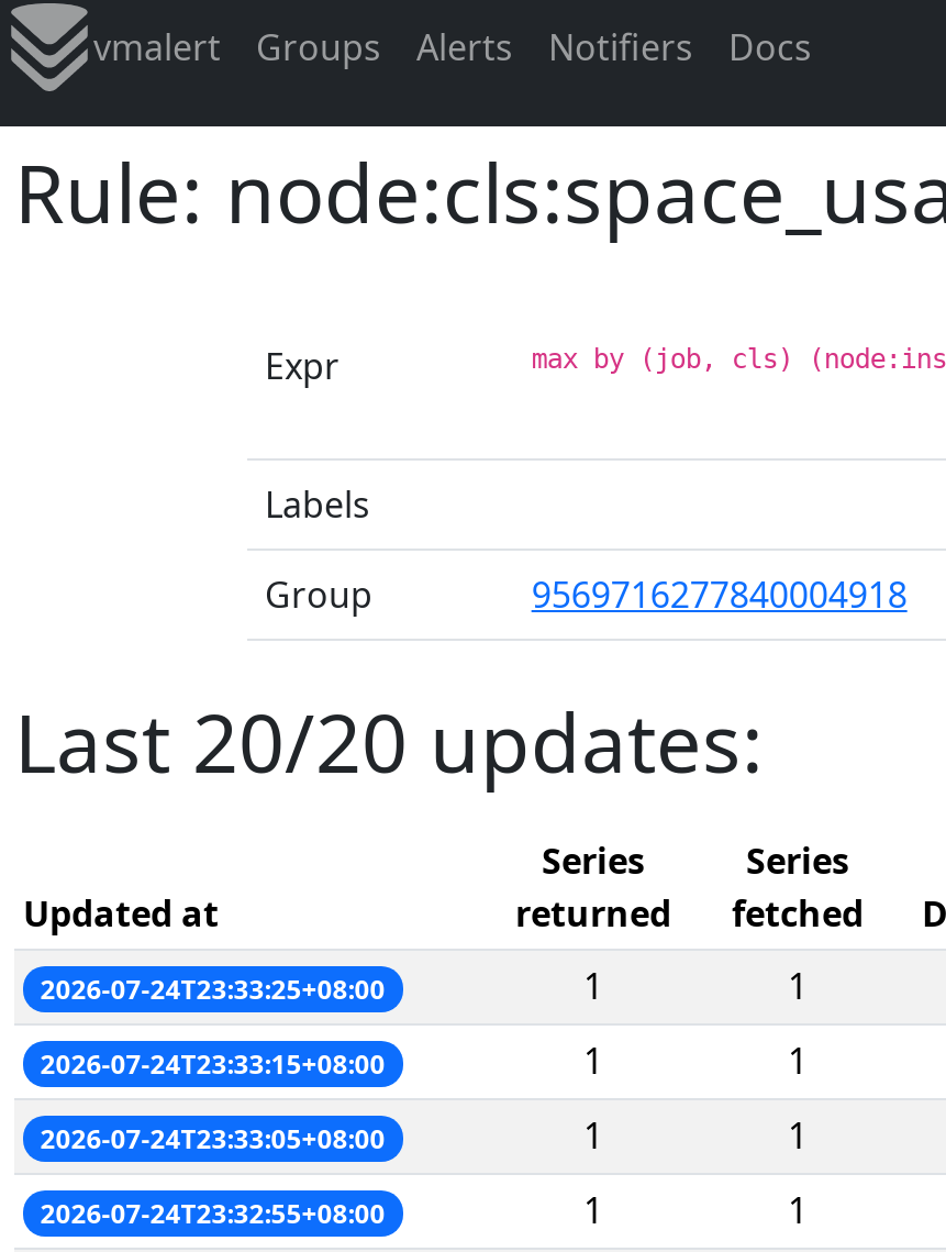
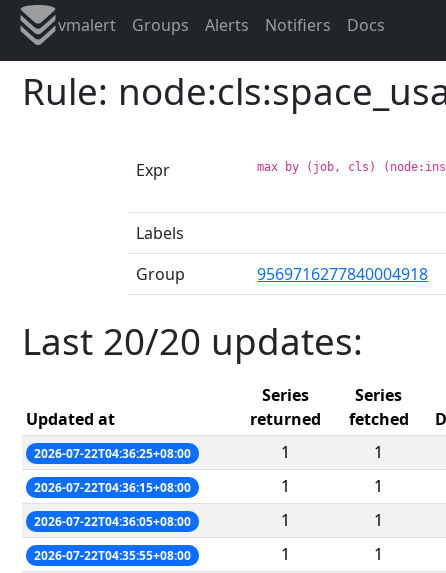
- 2026-07-24T23:33:25+08:00
+ 2026-07-22T04:36:25+08:00

- 2026-07-24T23:33:15+08:00
+ 2026-07-22T04:36:15+08:00

- 2026-07-24T23:33:05+08:00
+ 2026-07-22T04:36:05+08:00

- 2026-07-24T23:32:55+08:00
+ 2026-07-22T04:35:55+08:00
